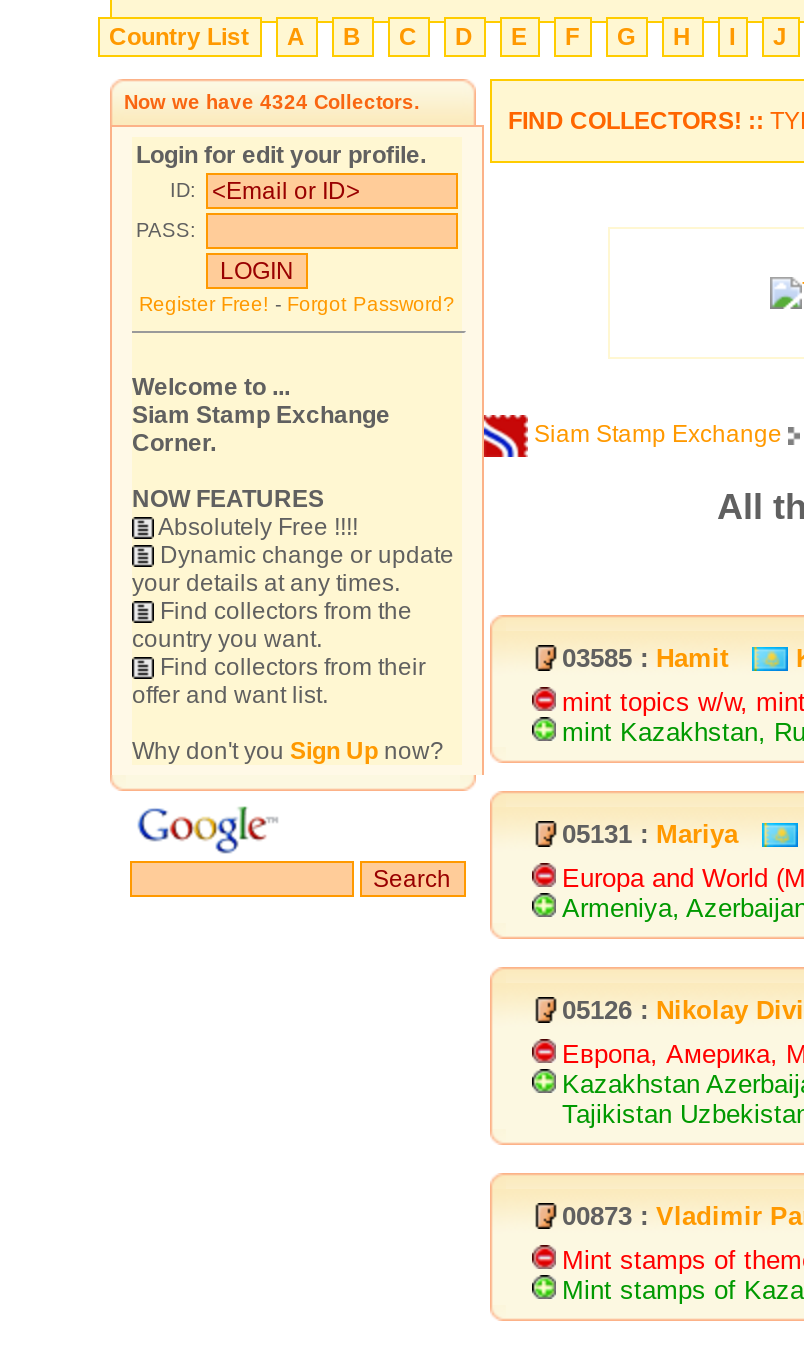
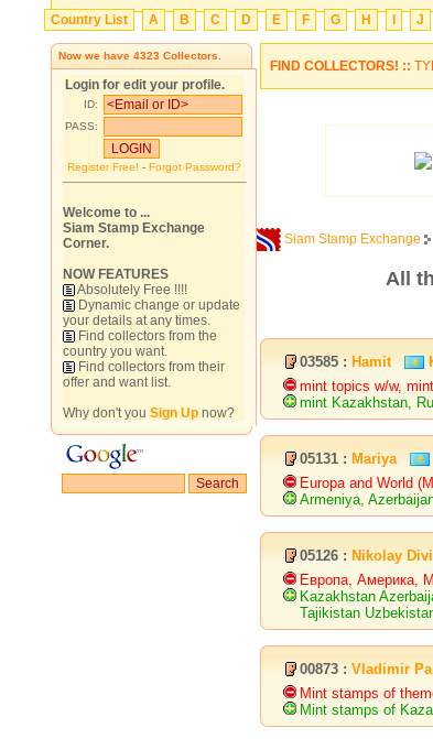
- Now we have 4324 Collectors.
+ Now we have 4323 Collectors.
